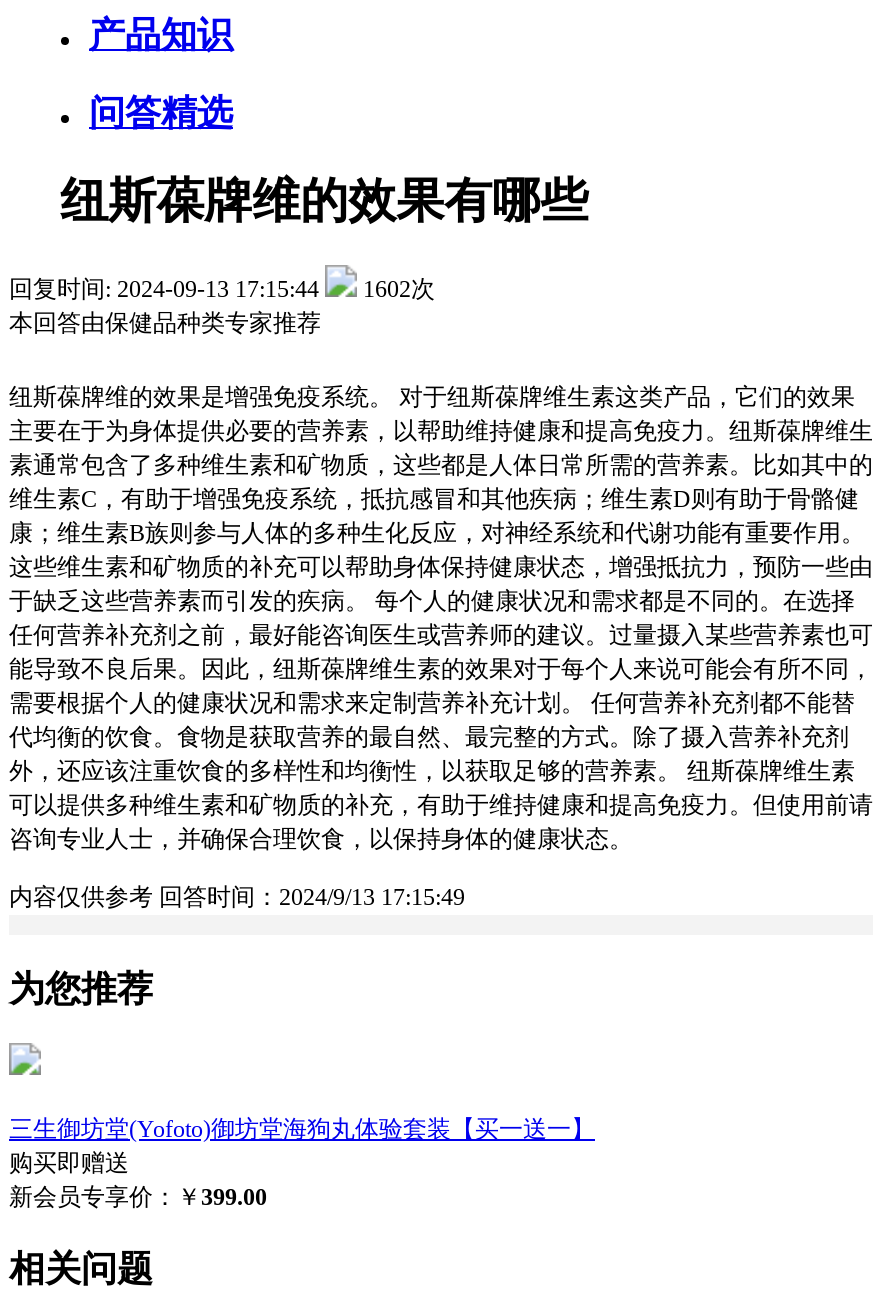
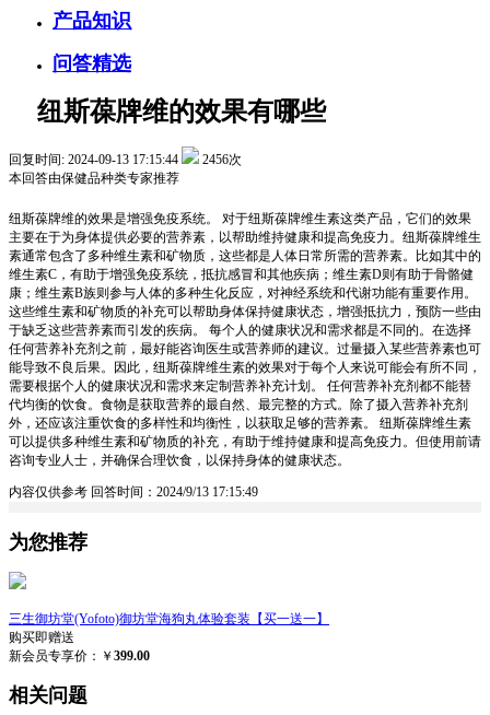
- 回复时间: 2024-09-13 17:15:44 1602次
+ 回复时间: 2024-09-13 17:15:44 2456次
